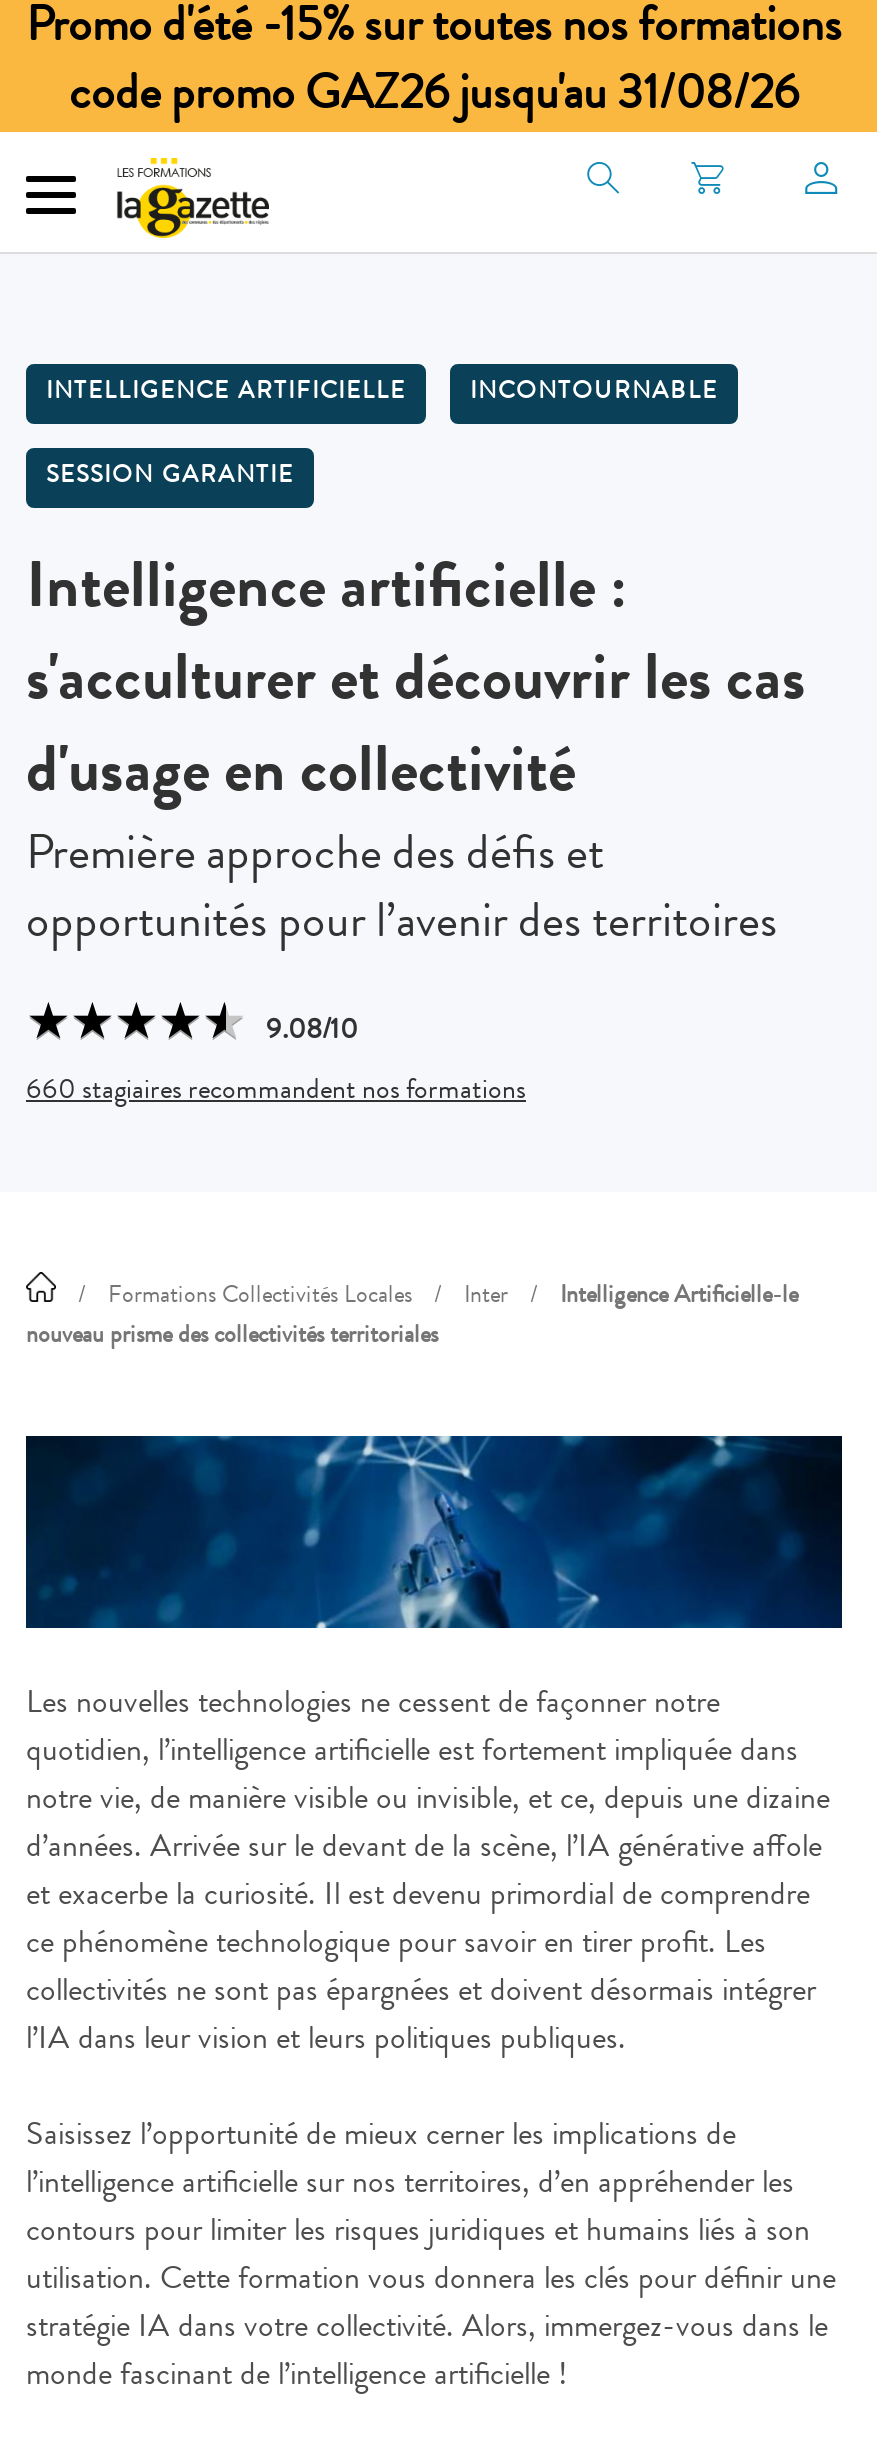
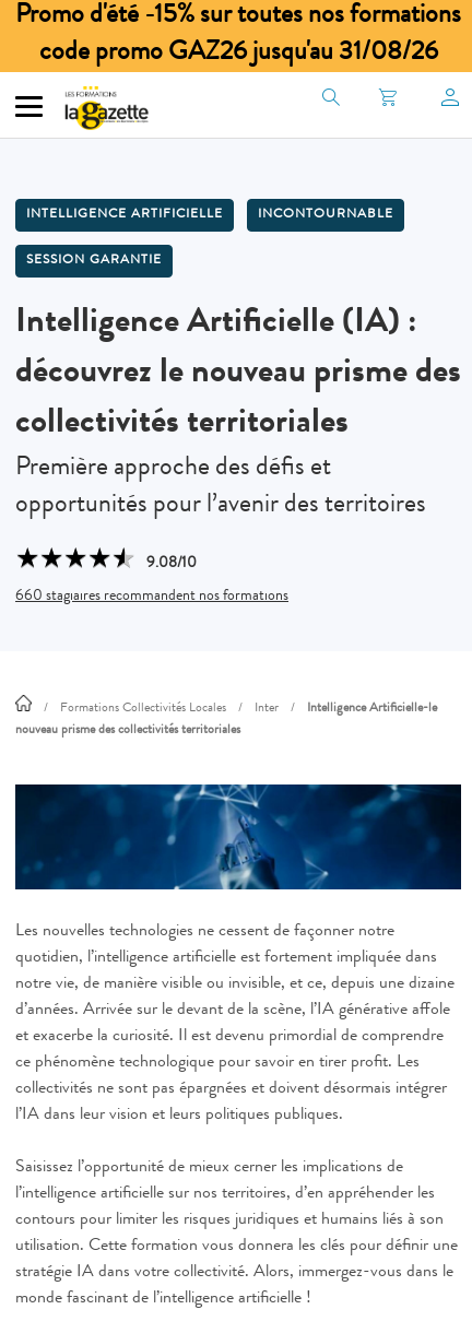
- Intelligence artificielle :
- s'acculturer et découvrir les cas
- d'usage en collectivité
+ Intelligence Artificielle (IA) :
+ découvrez le nouveau prisme des
+ collectivités territoriales
